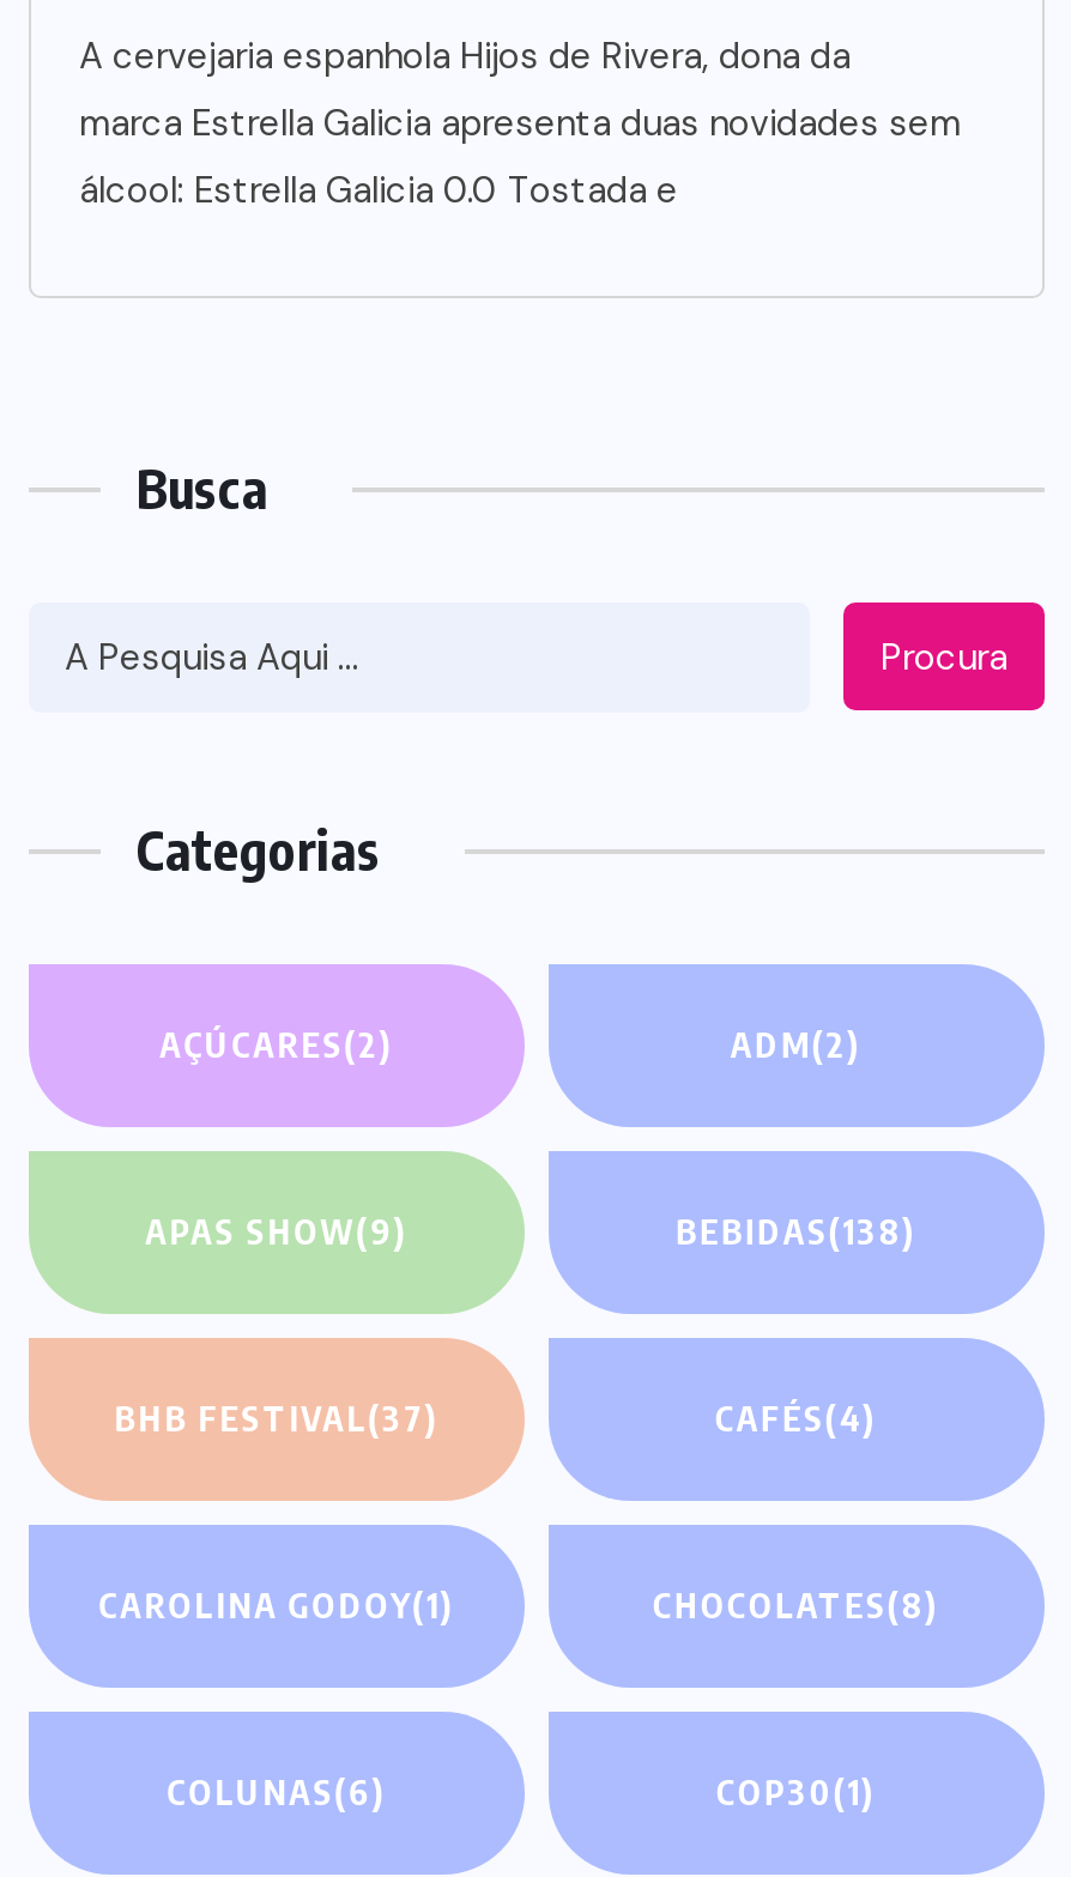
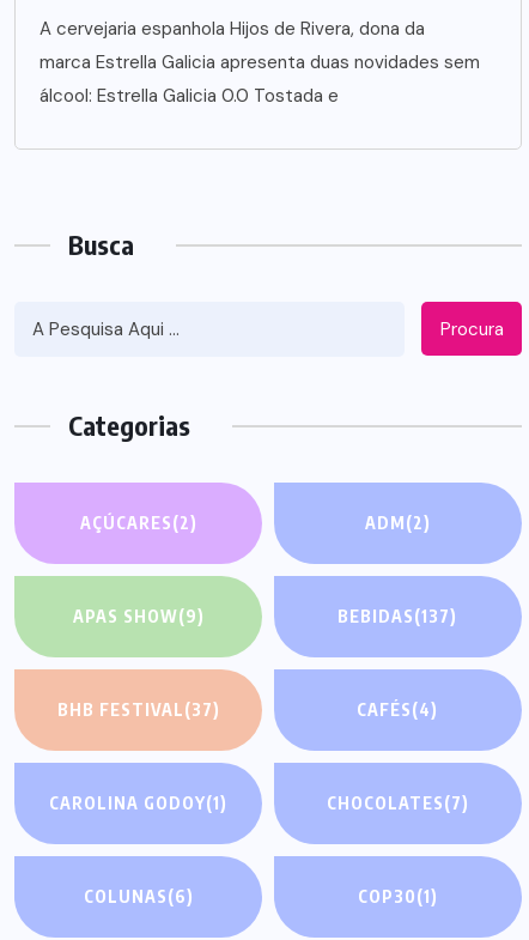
- BEBIDAS(138)
+ BEBIDAS(137)

- CHOCOLATES(8)
+ CHOCOLATES(7)
